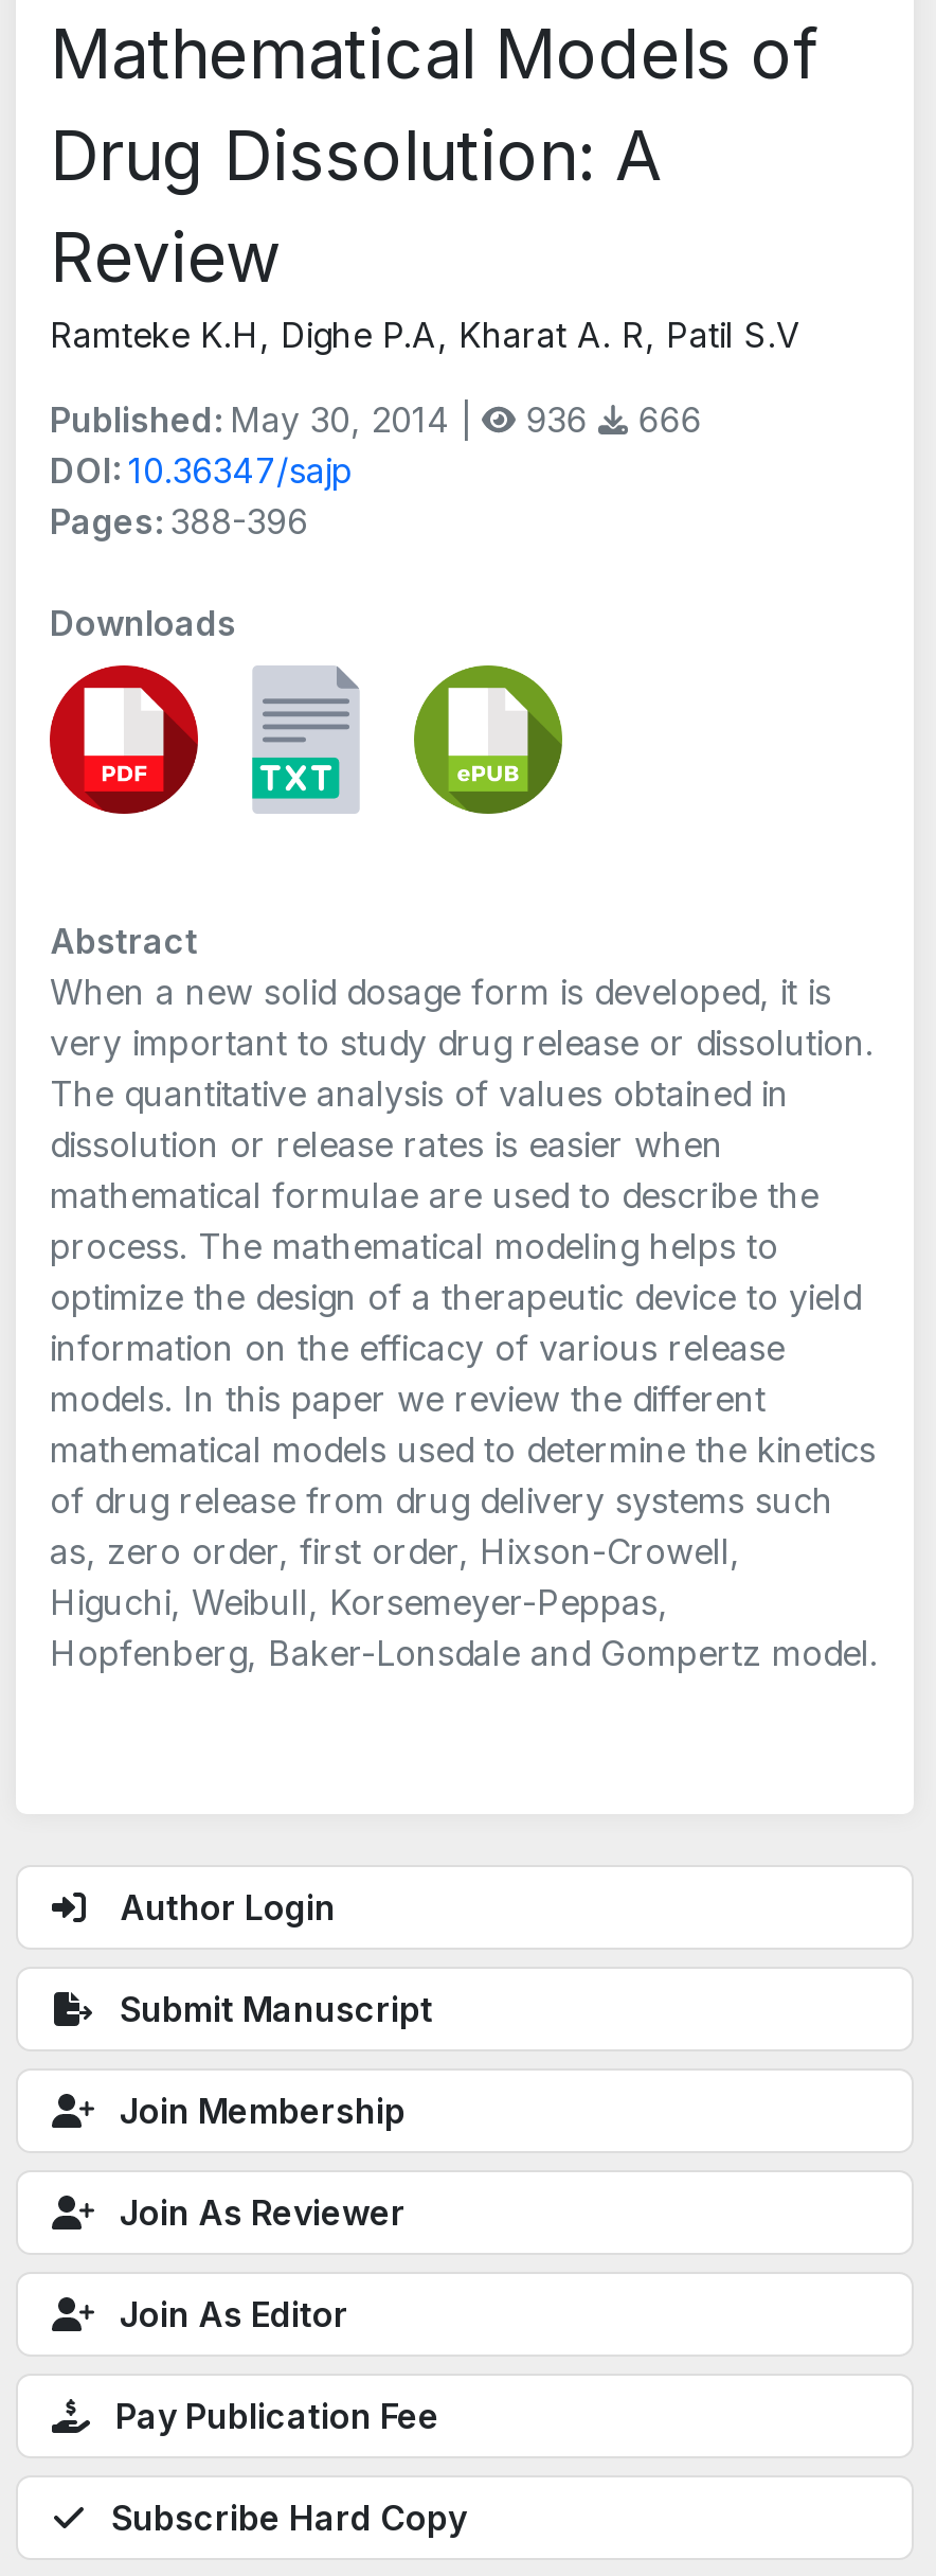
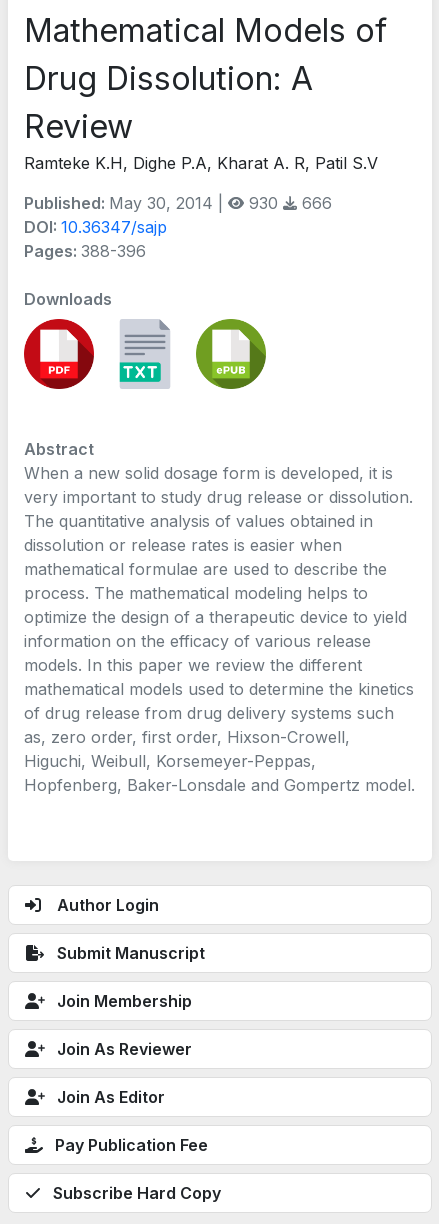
- 936
+ 930
